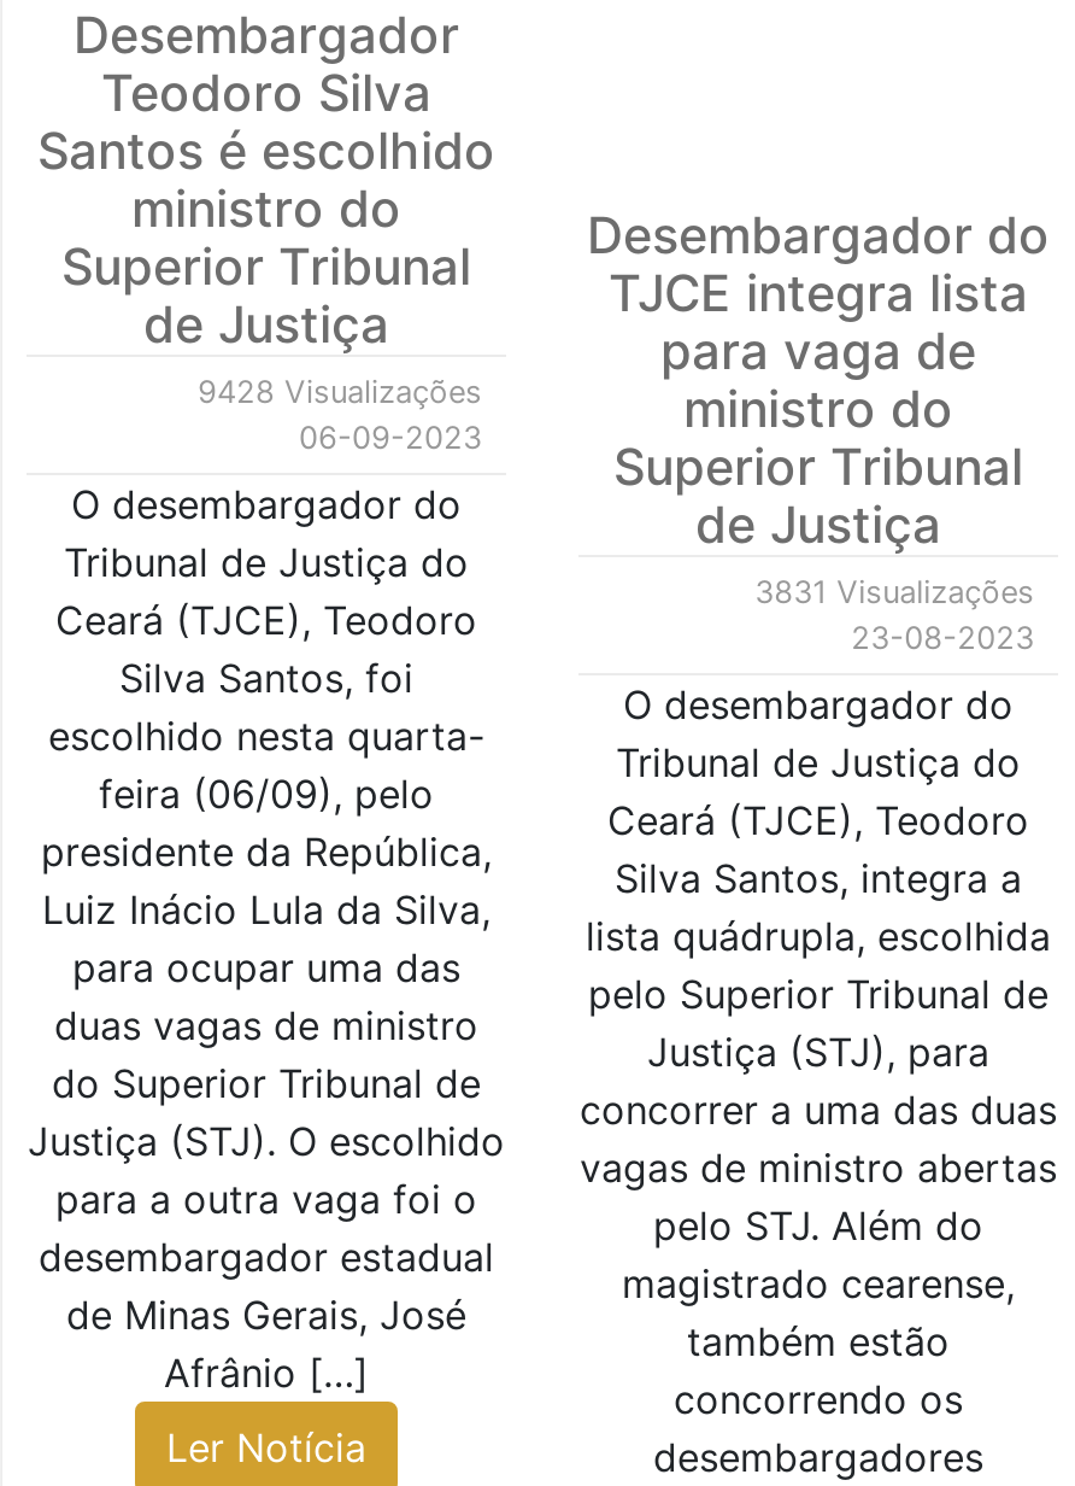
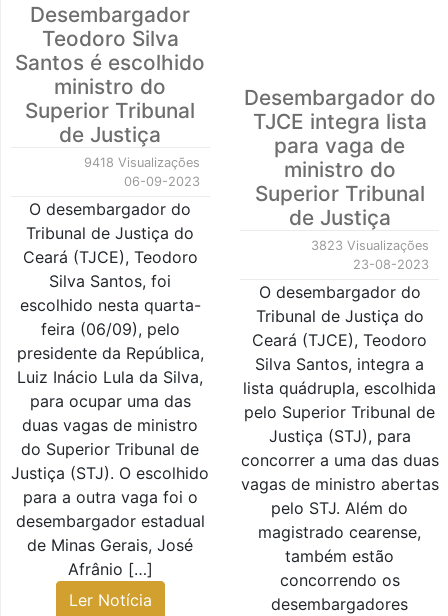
- 9428 Visualizações
+ 9418 Visualizações

- 3831 Visualizações
+ 3823 Visualizações
